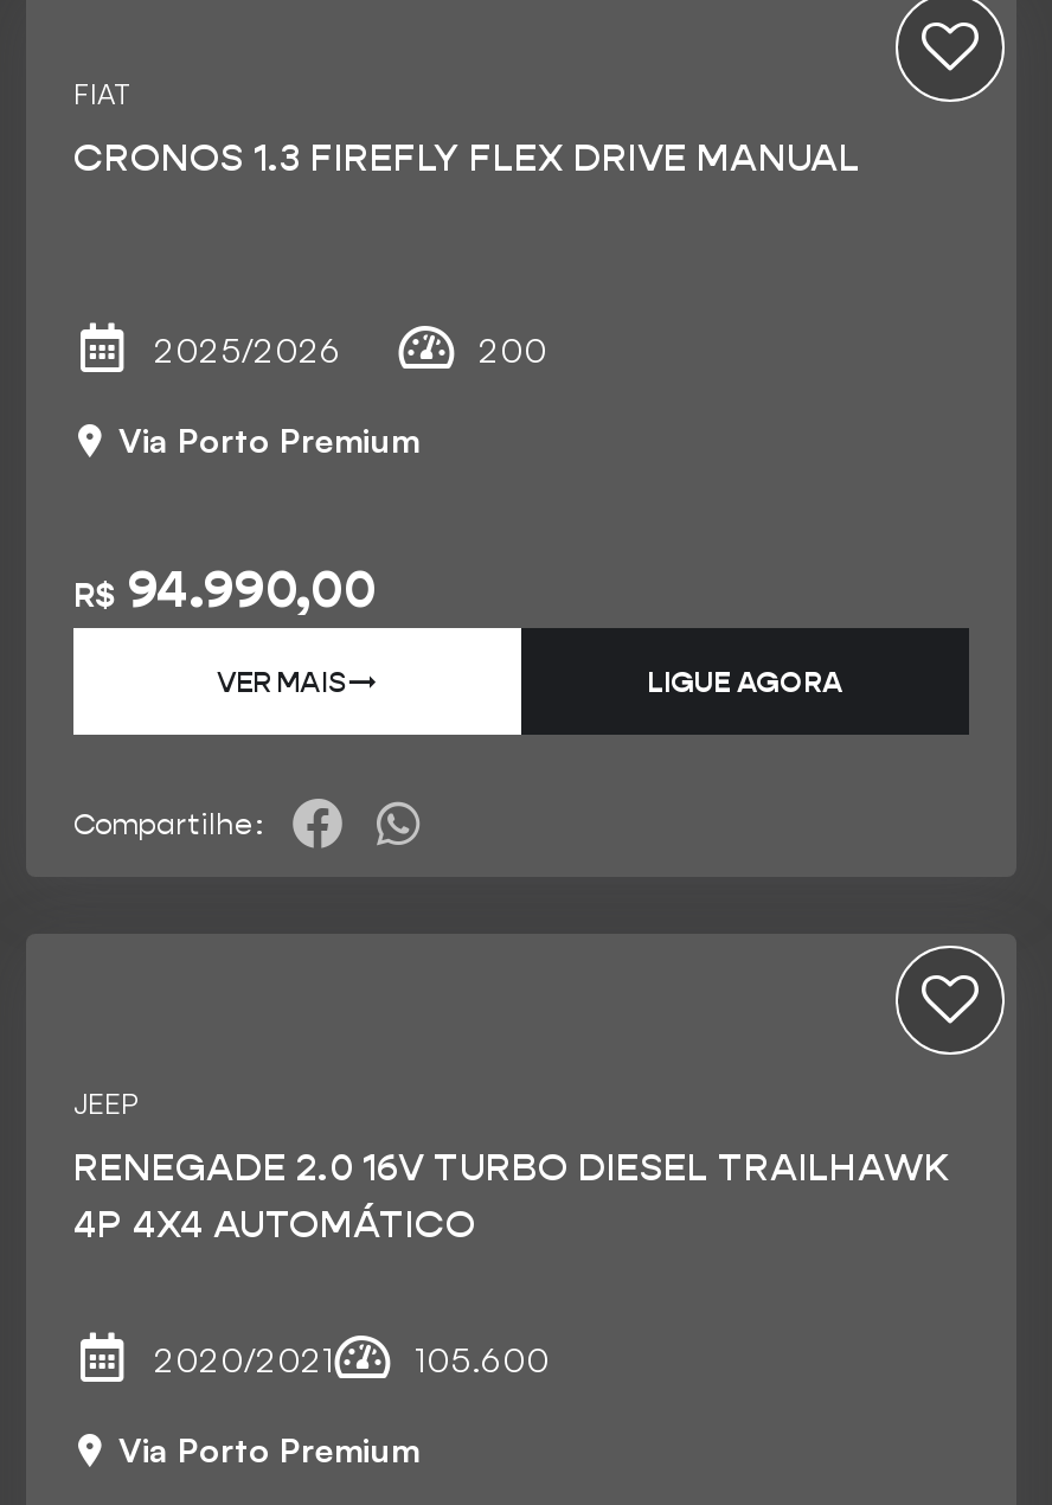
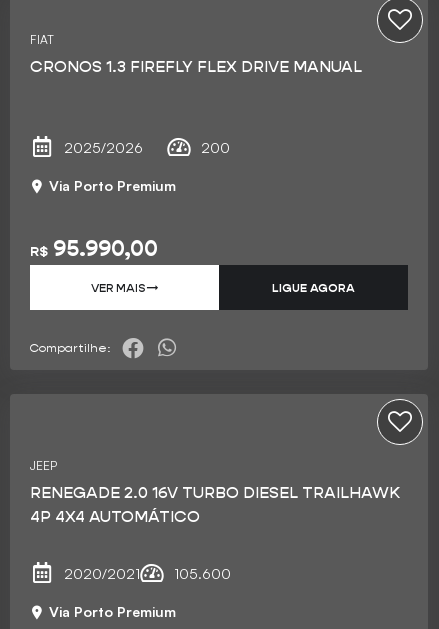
- R$94.990,00
+ R$95.990,00
